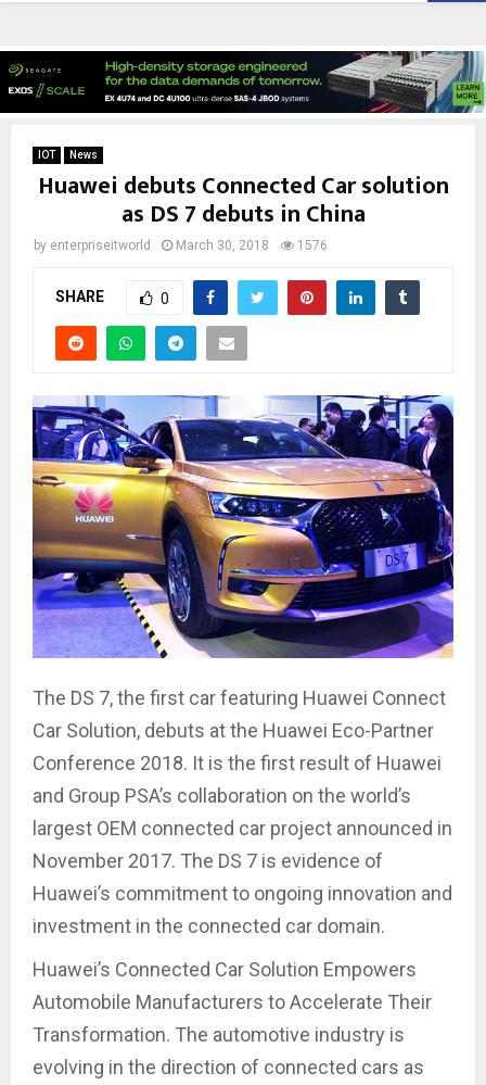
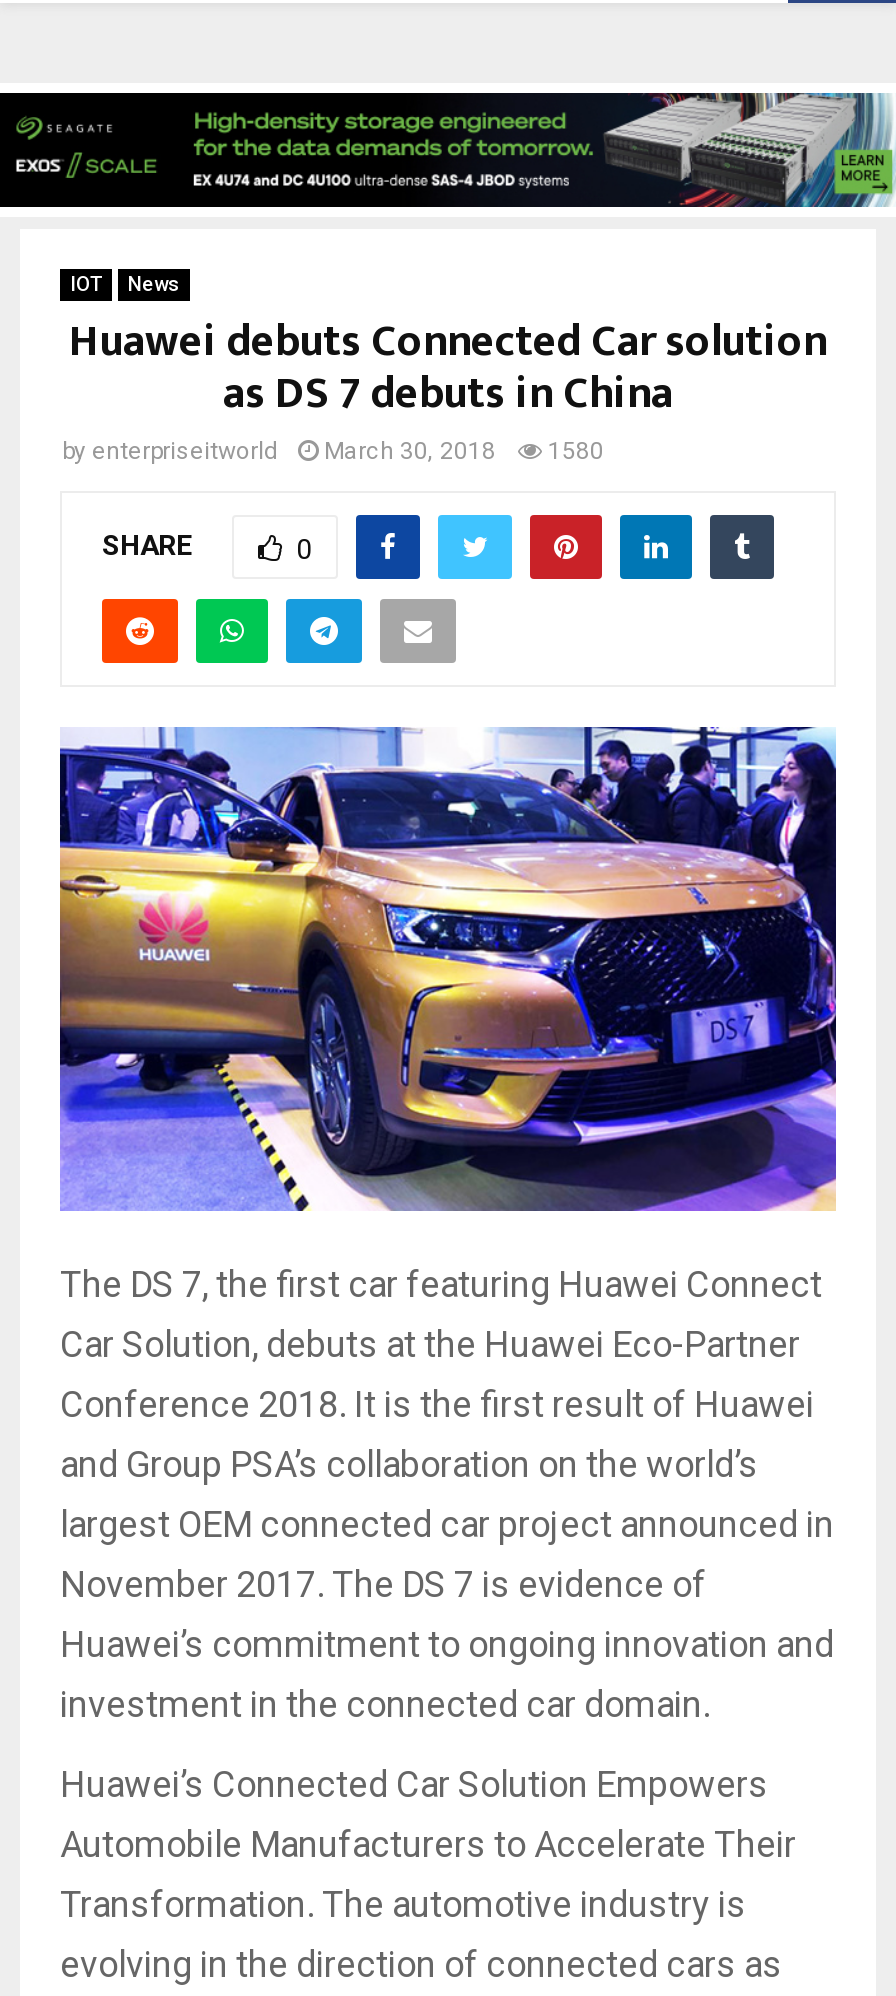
- by enterpriseitworld March 30, 2018 1576
+ by enterpriseitworld March 30, 2018 1580
